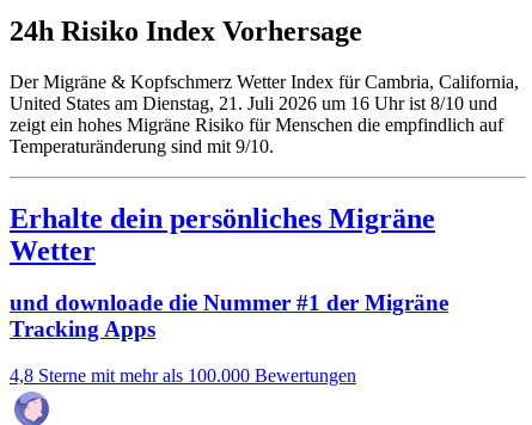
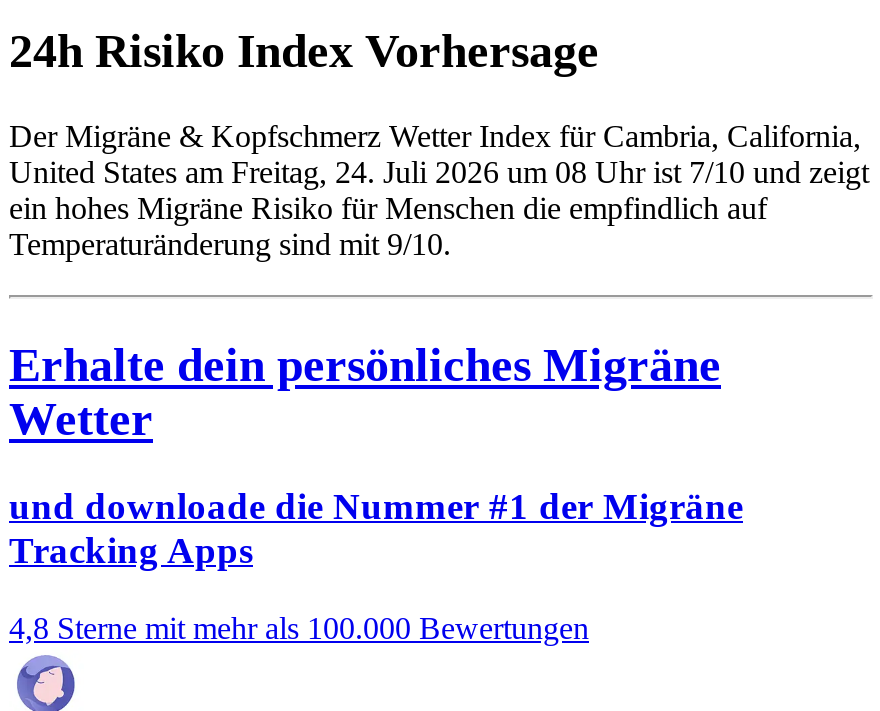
- United States am Dienstag, 21. Juli 2026 um 16 Uhr ist 8/10 und
- zeigt ein hohes Migräne Risiko für Menschen die empfindlich auf
+ United States am Freitag, 24. Juli 2026 um 08 Uhr ist 7/10 und zeigt
+ ein hohes Migräne Risiko für Menschen die empfindlich auf
